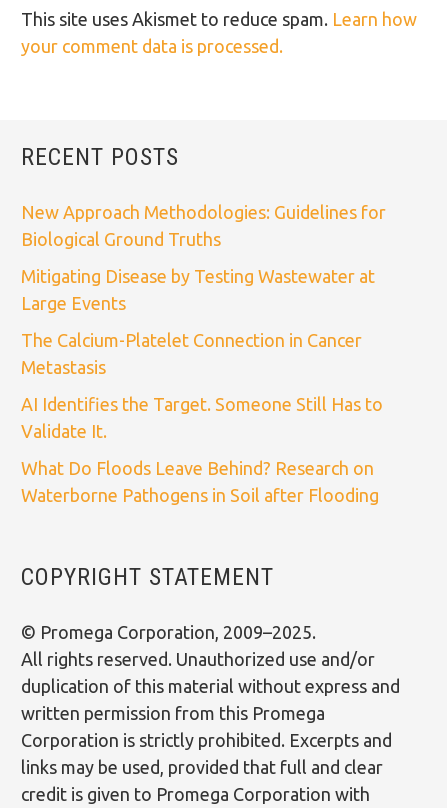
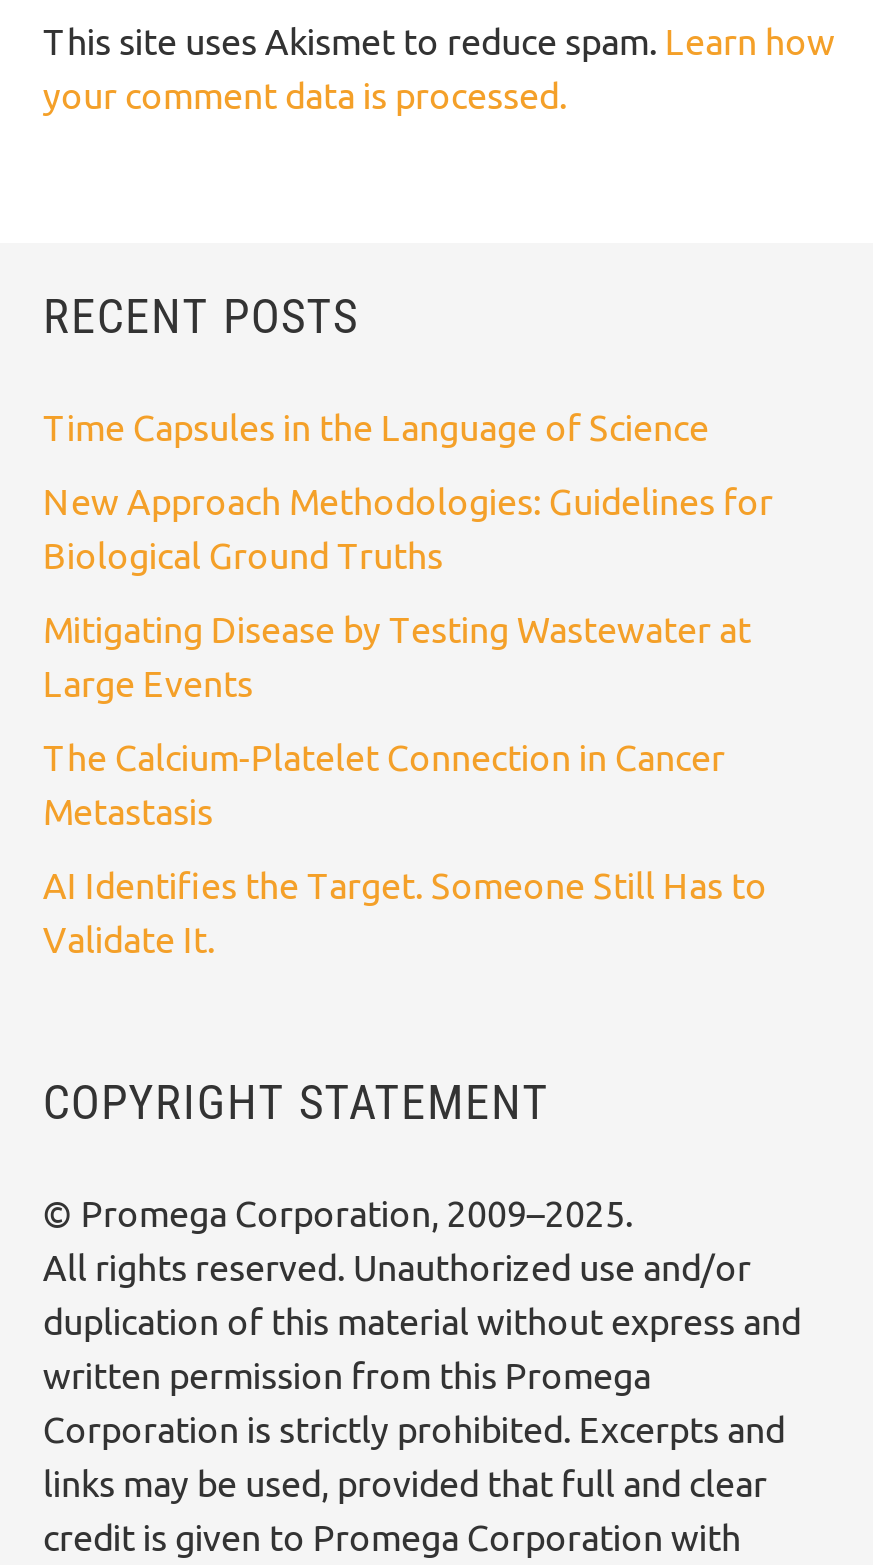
+ Time Capsules in the Language of Science

moved down: New Approach Methodologies: Guidelines for | Biological Ground Truths | Mitigating Disease by Testing Wastewater at | Large Events | The Calcium-Platelet Connection in Cancer | Metastasis | AI Identifies the Target. Someone Still Has to | Validate It.

- What Do Floods Leave Behind? Research on
- Waterborne Pathogens in Soil after Flooding
